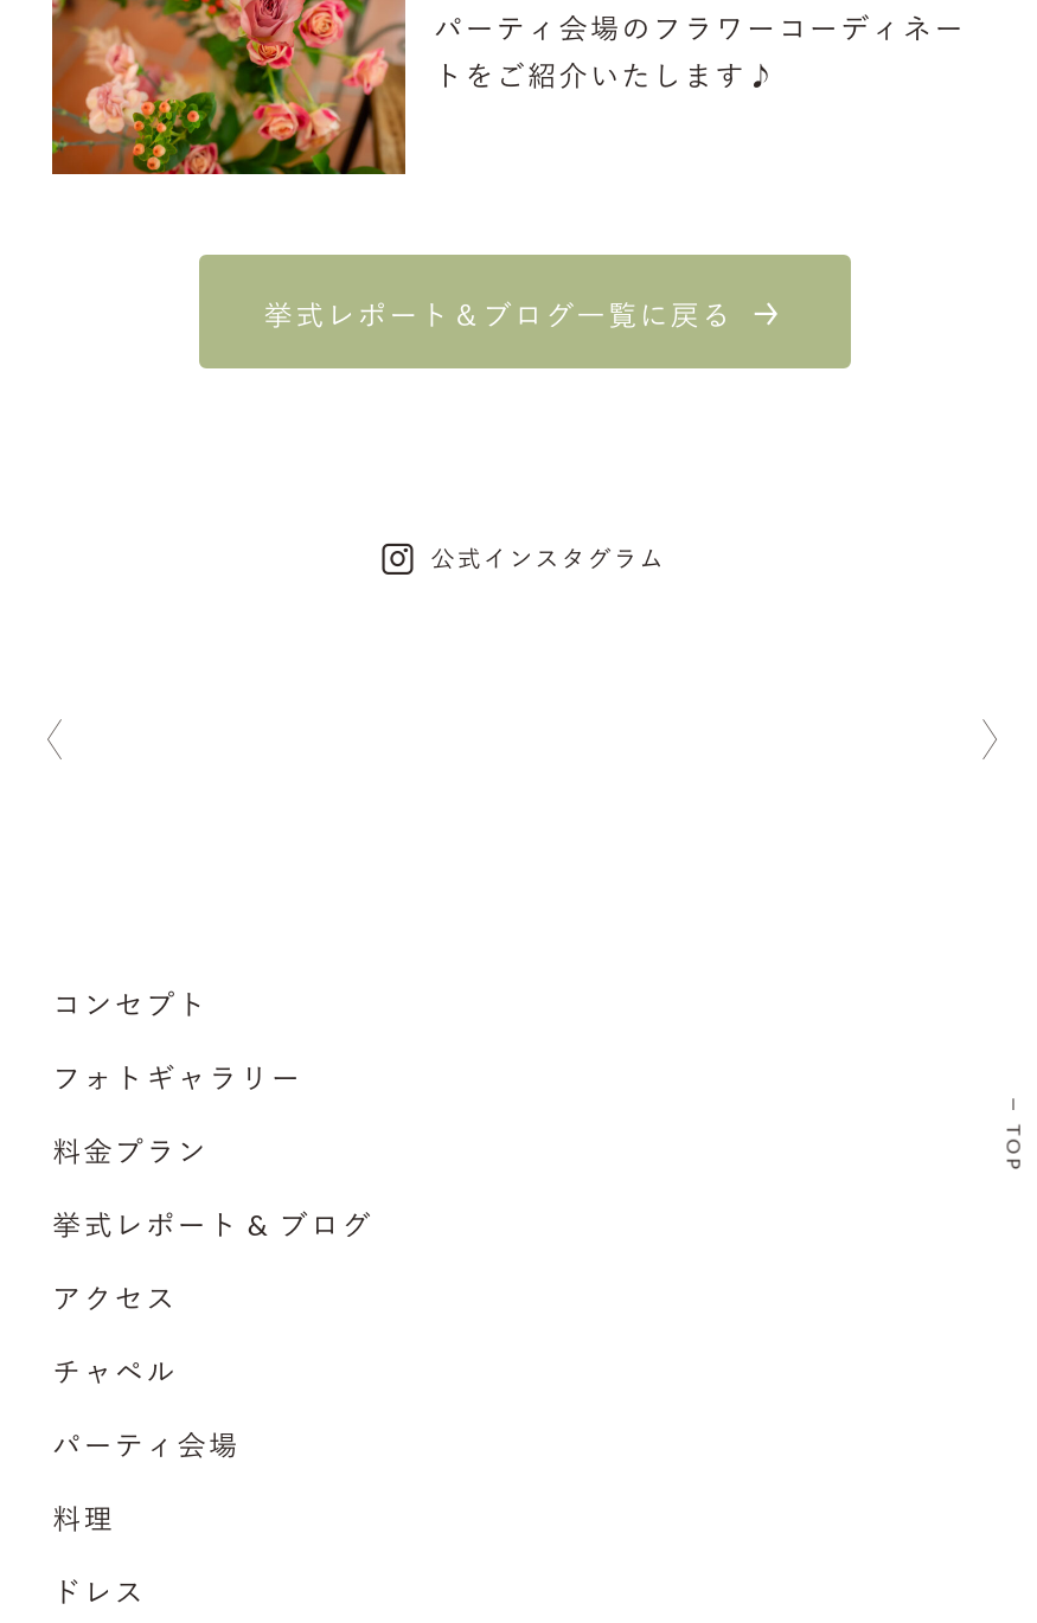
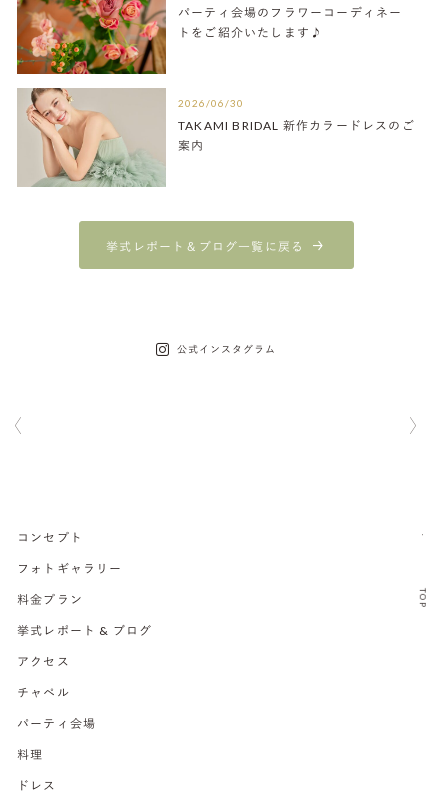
+ [image]
+ 2026/06/30
+ TAKAMI BRIDAL 新作カラードレスのご
+ 案内
